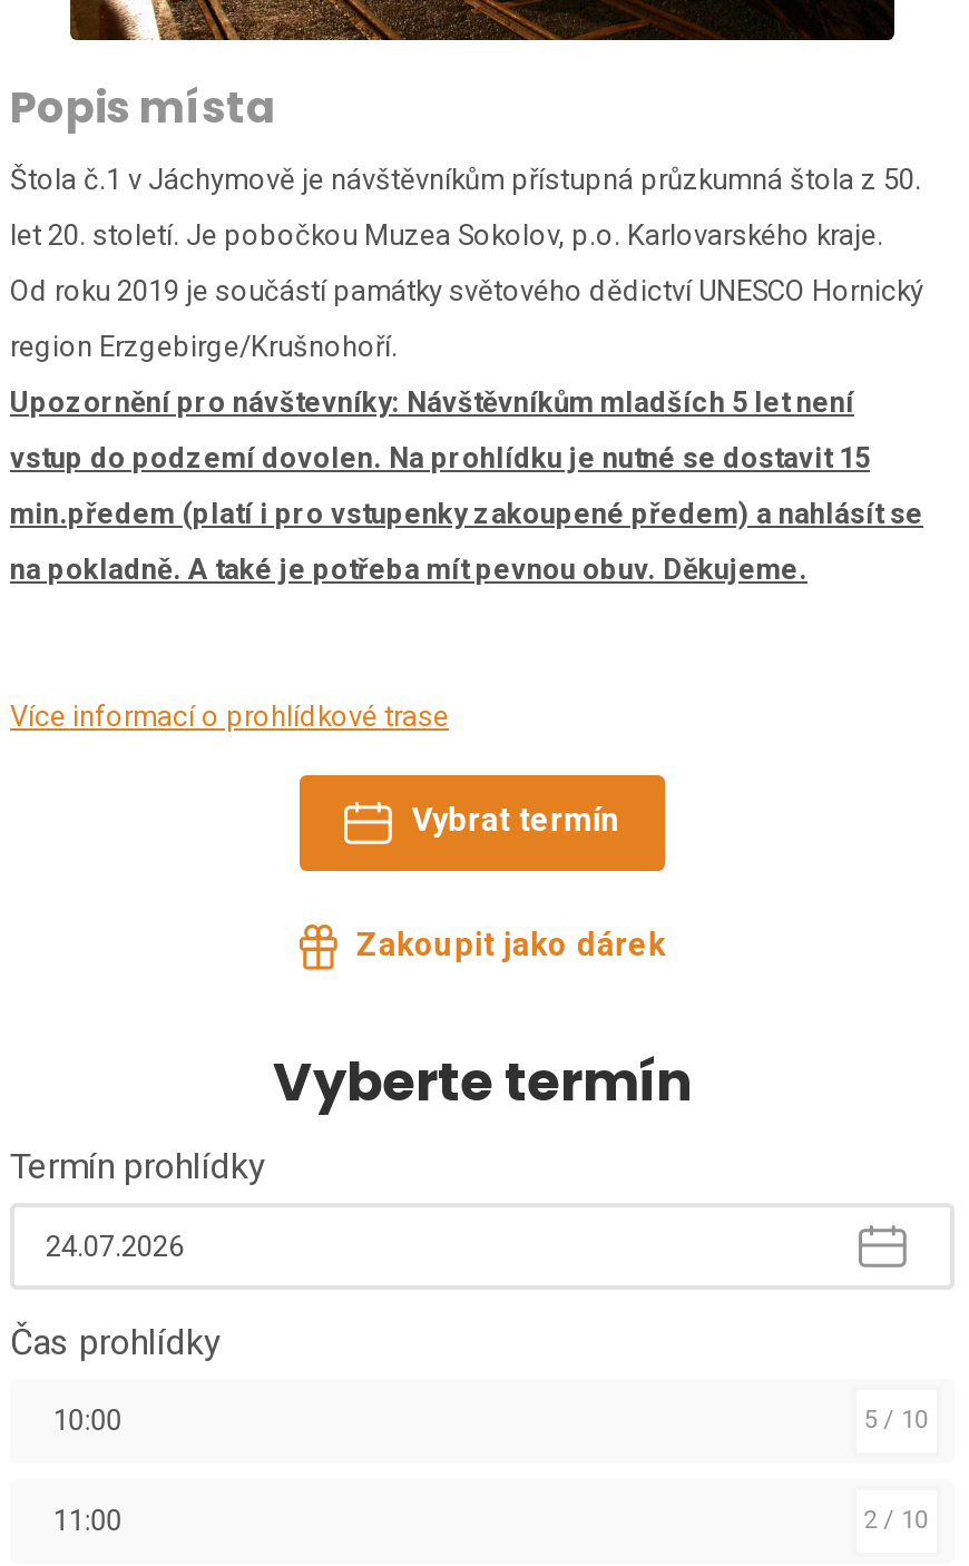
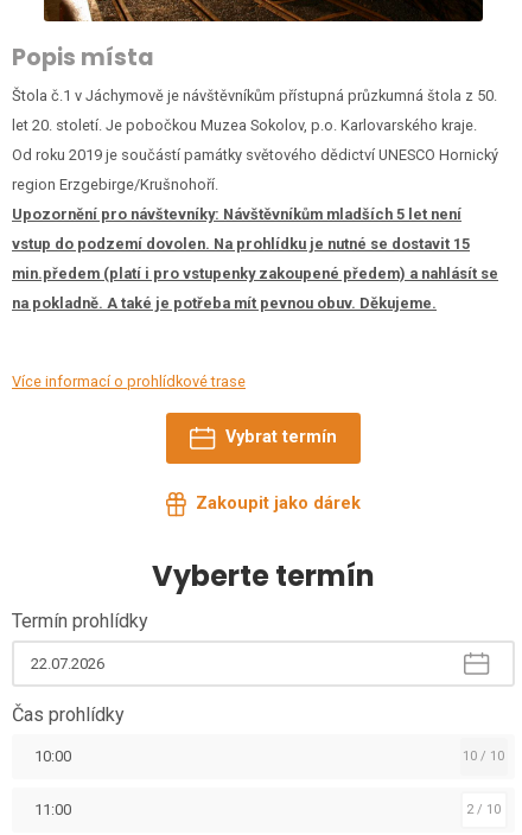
- 5 / 10
+ 10 / 10
